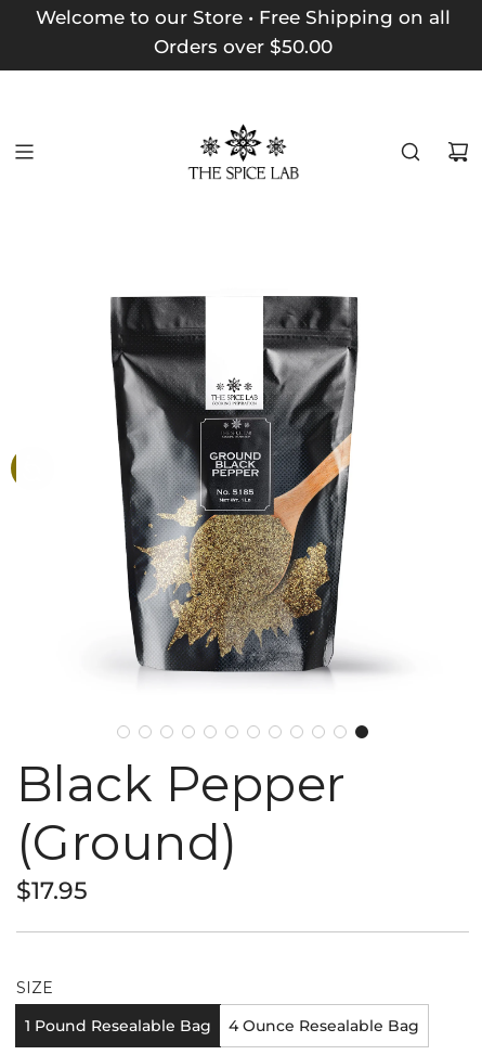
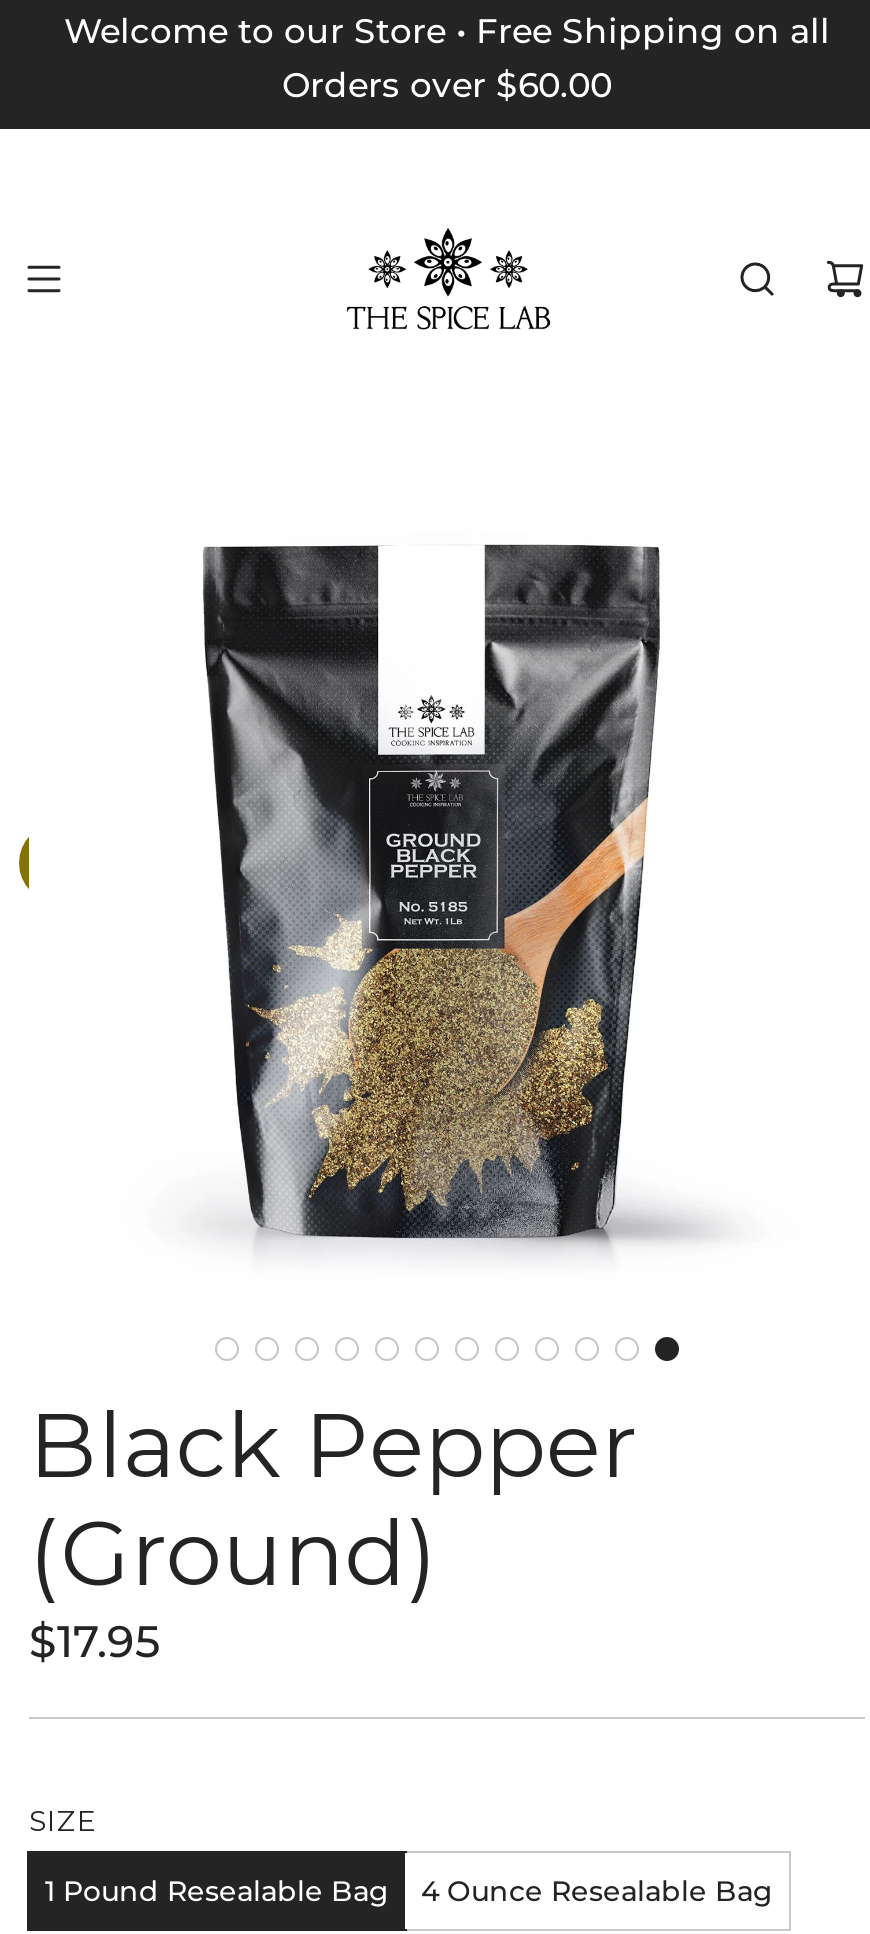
- Orders over $50.00
+ Orders over $60.00
